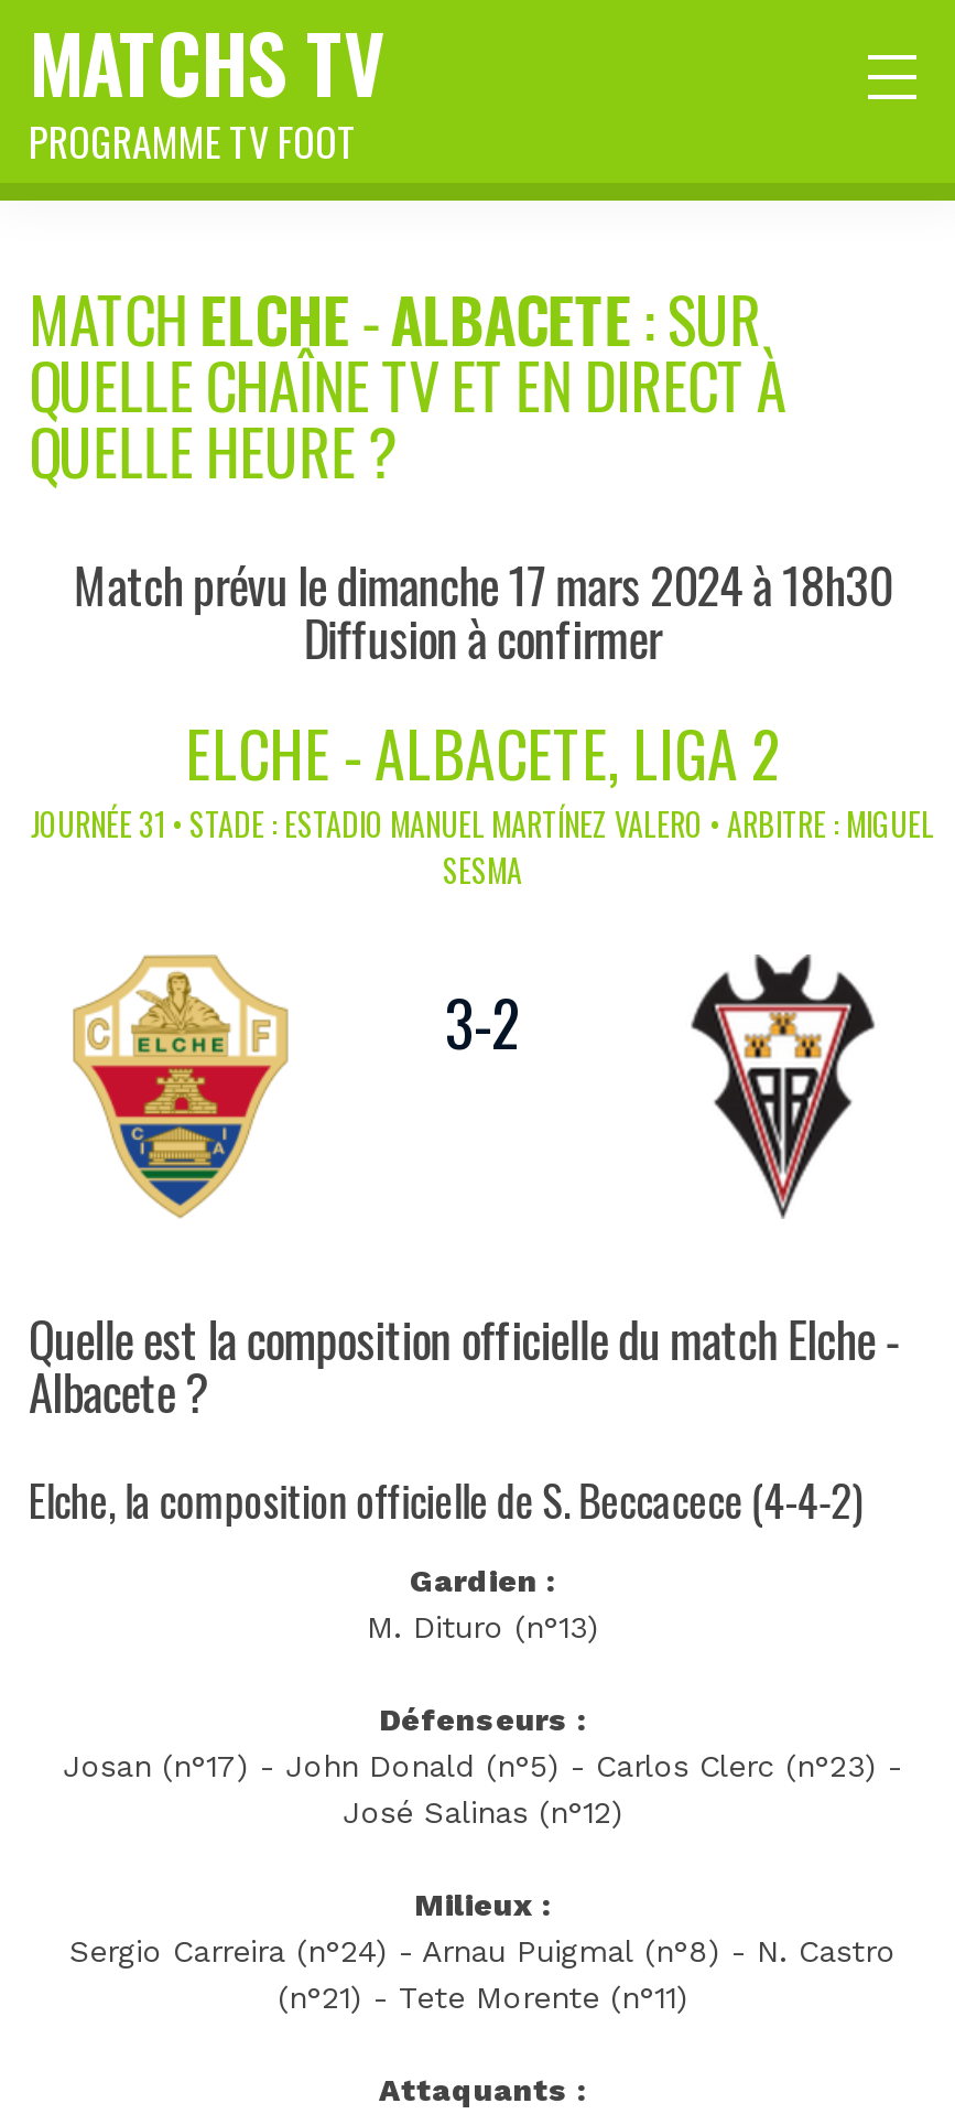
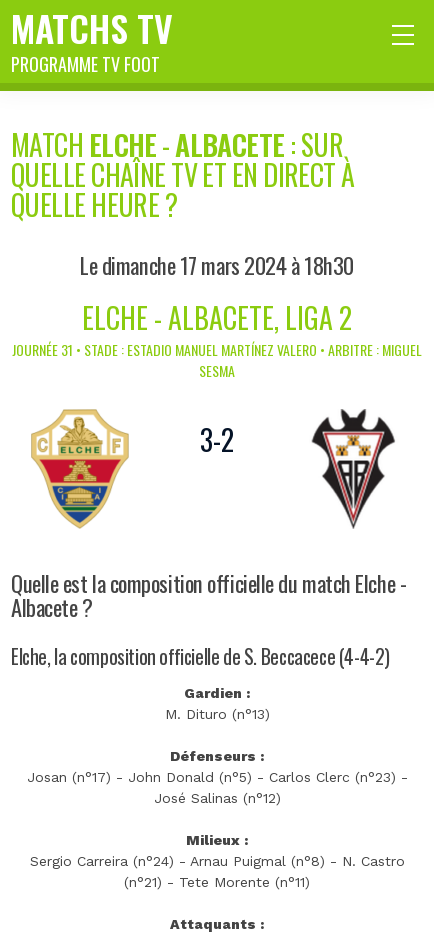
- Match prévu le dimanche 17 mars 2024 à 18h30
- Diffusion à confirmer
+ Le dimanche 17 mars 2024 à 18h30
